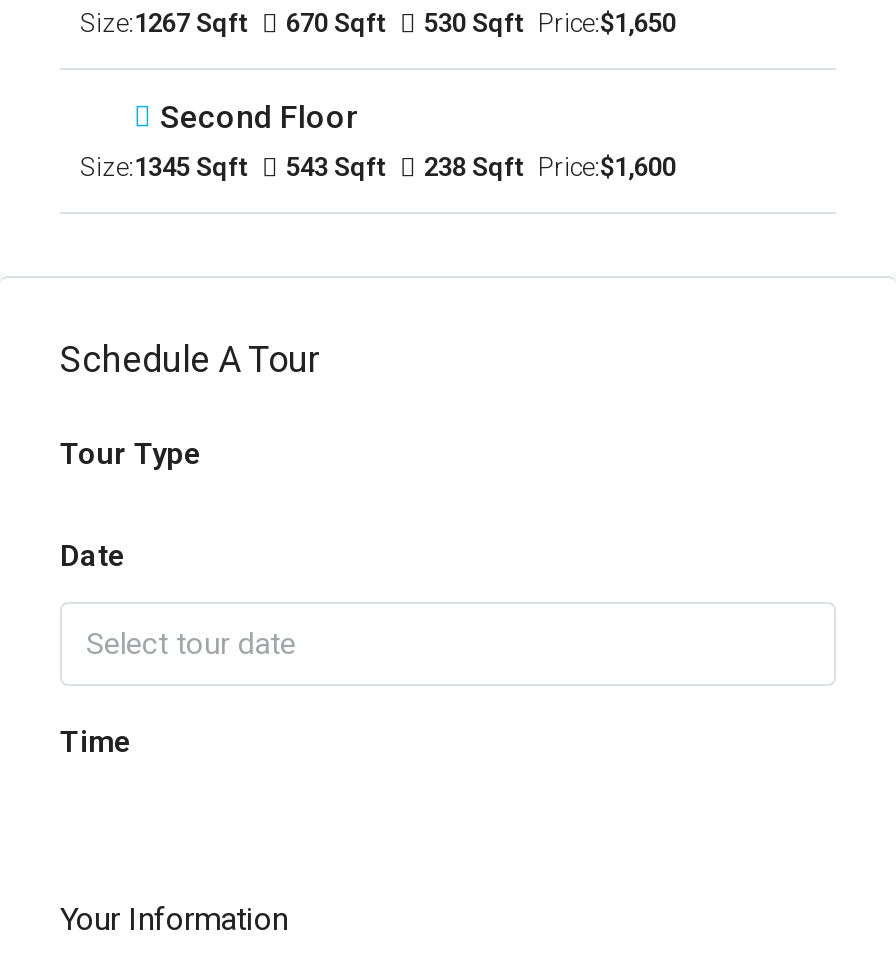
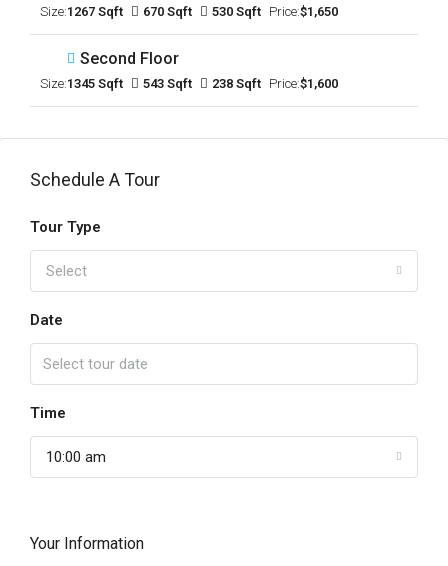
+ Select

+ 10:00 am
